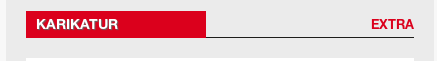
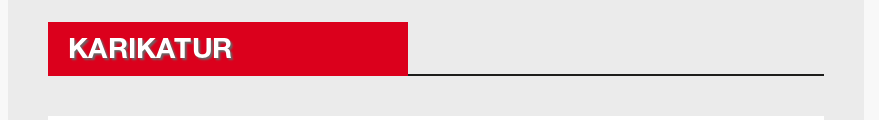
- EXTRA
